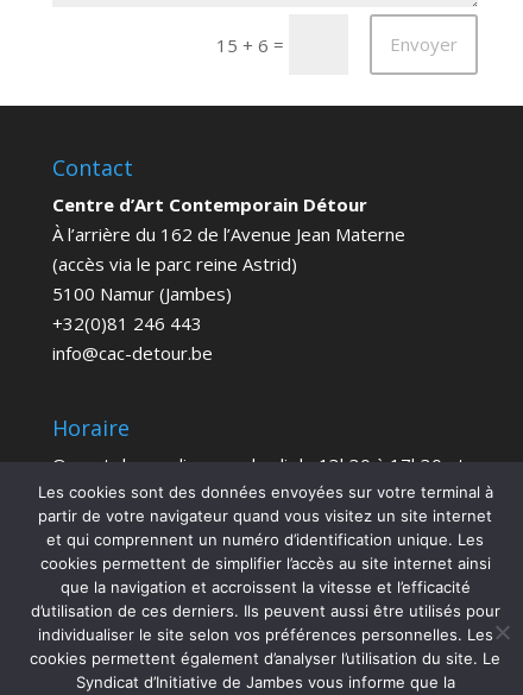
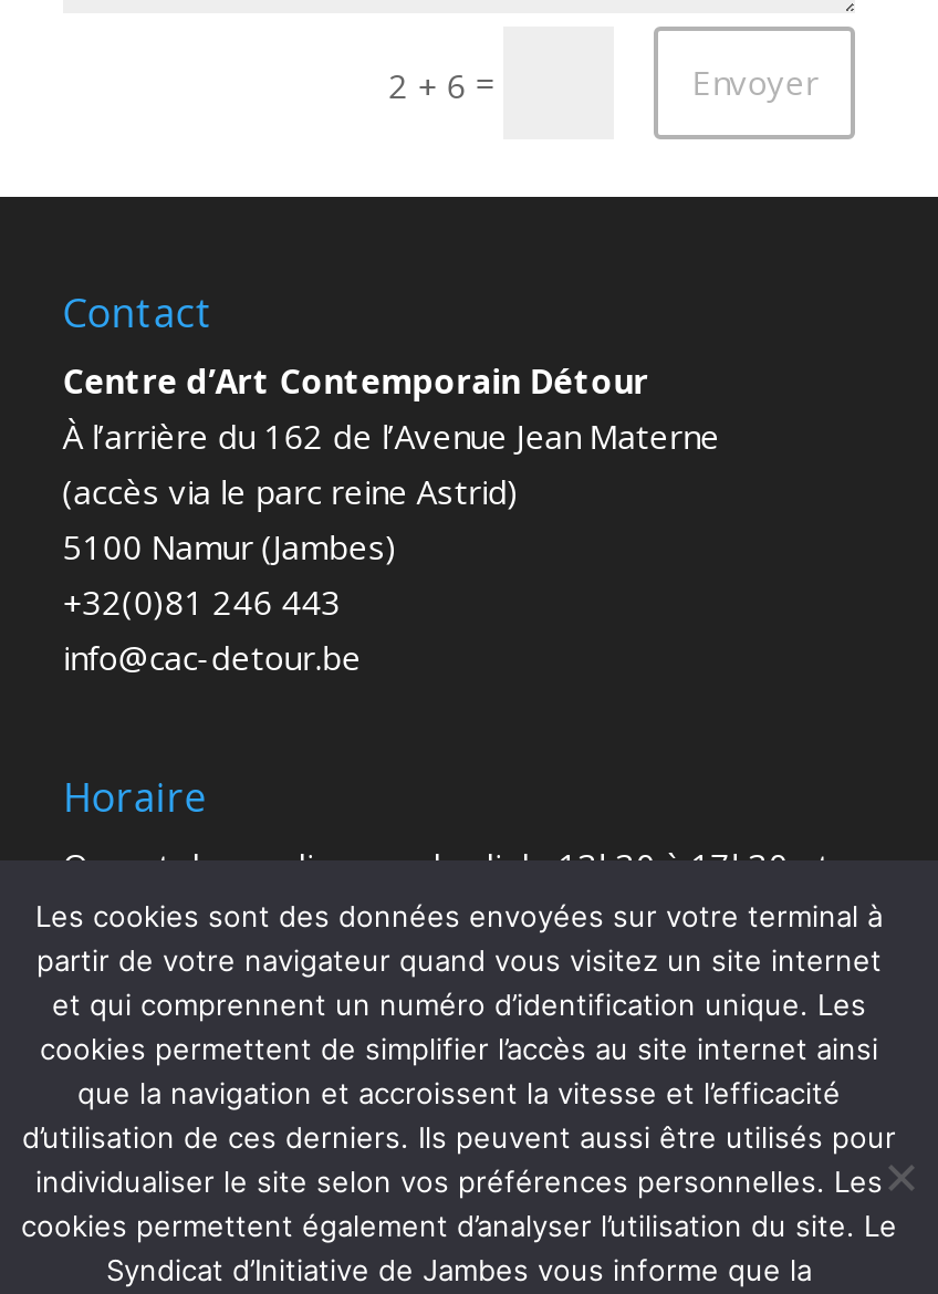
- 15 + 6 =
+ 2 + 6 =
